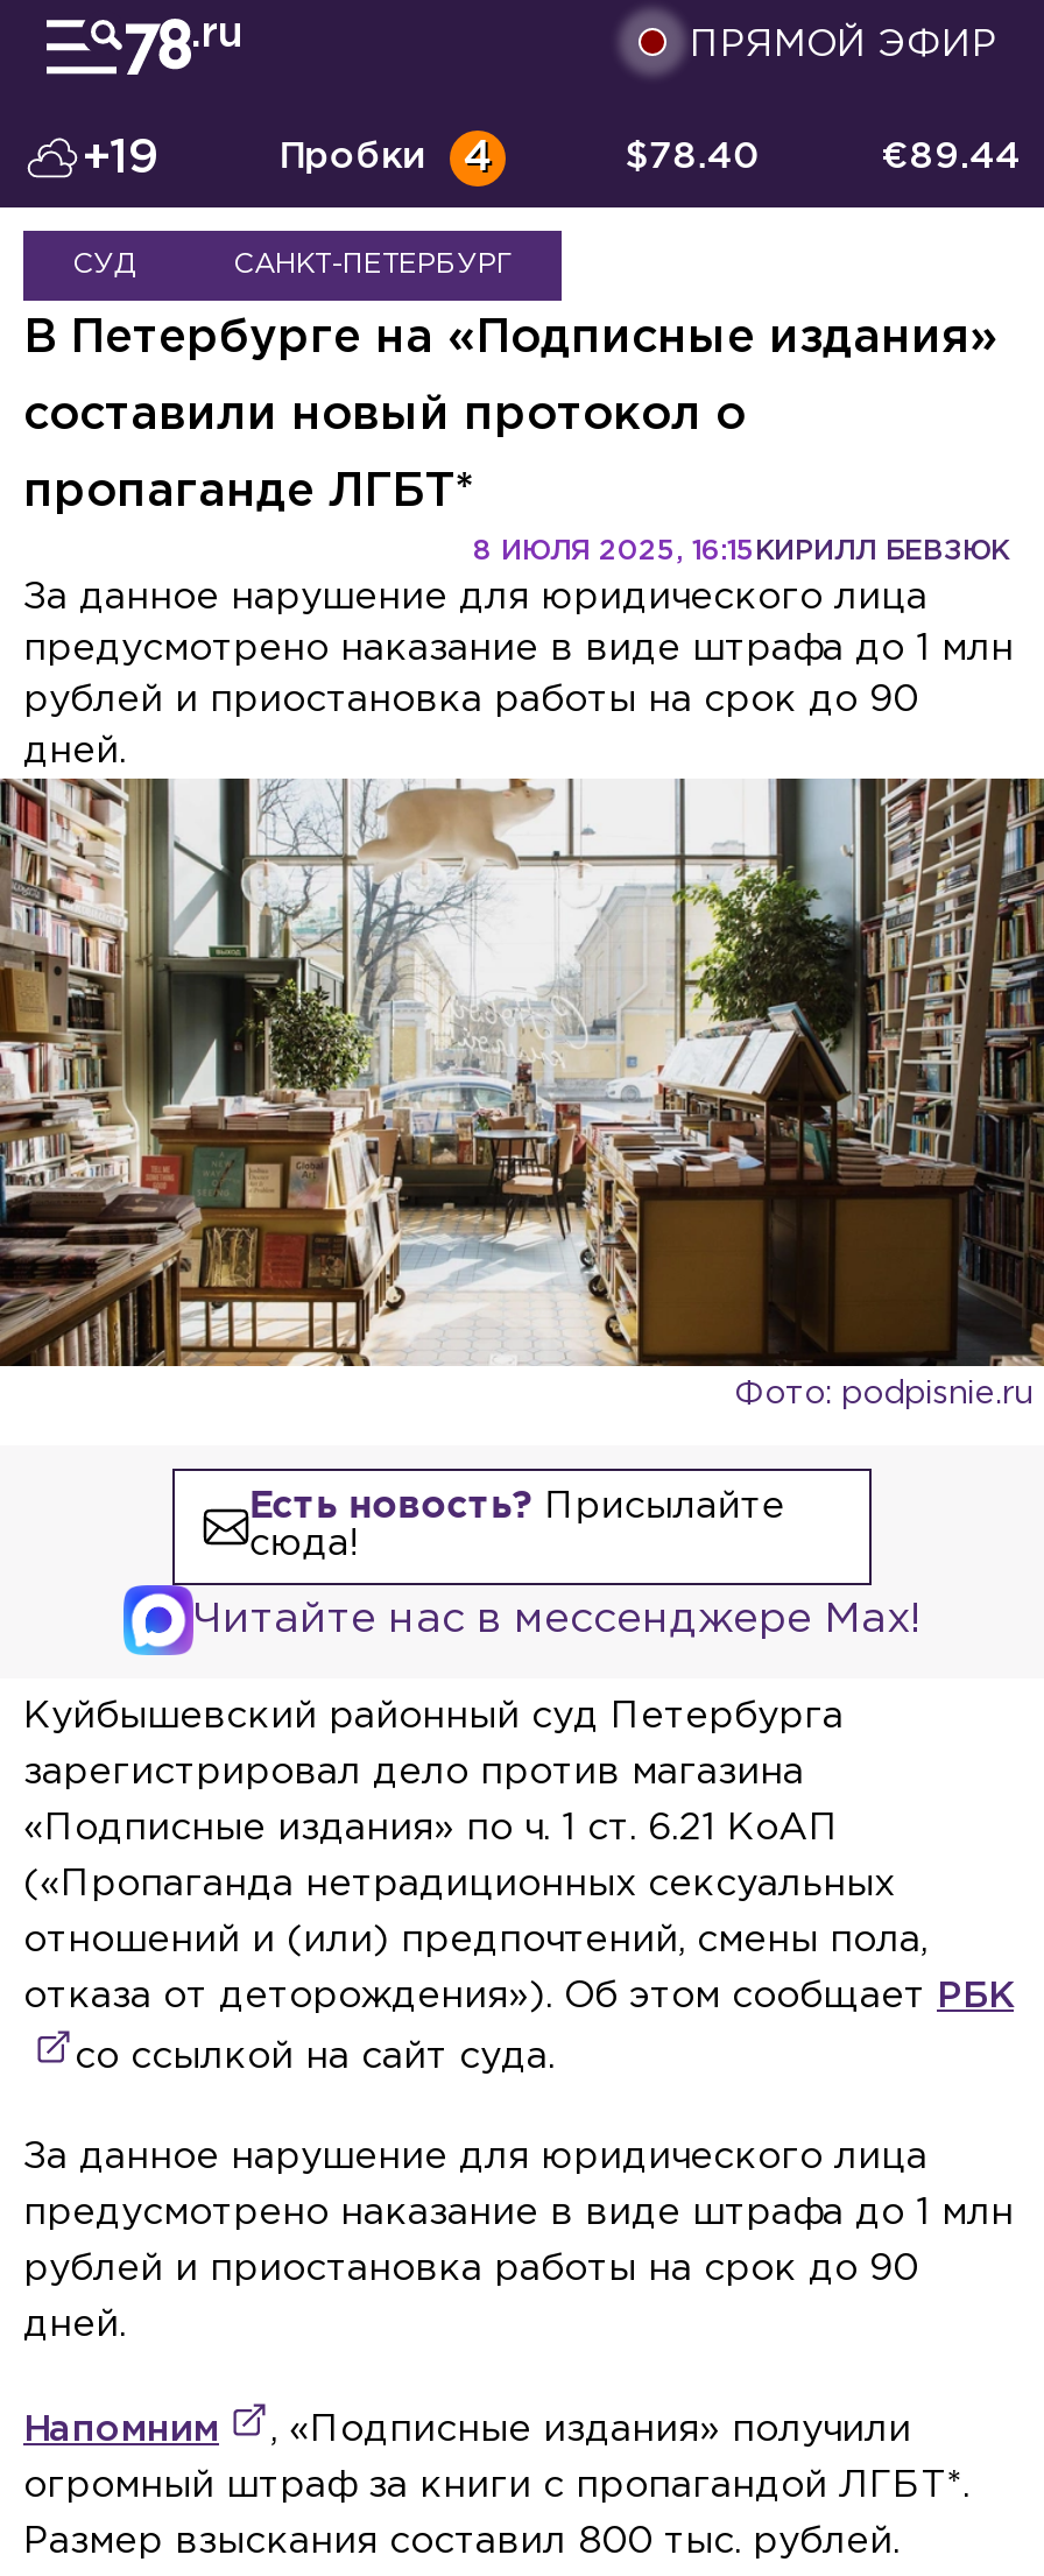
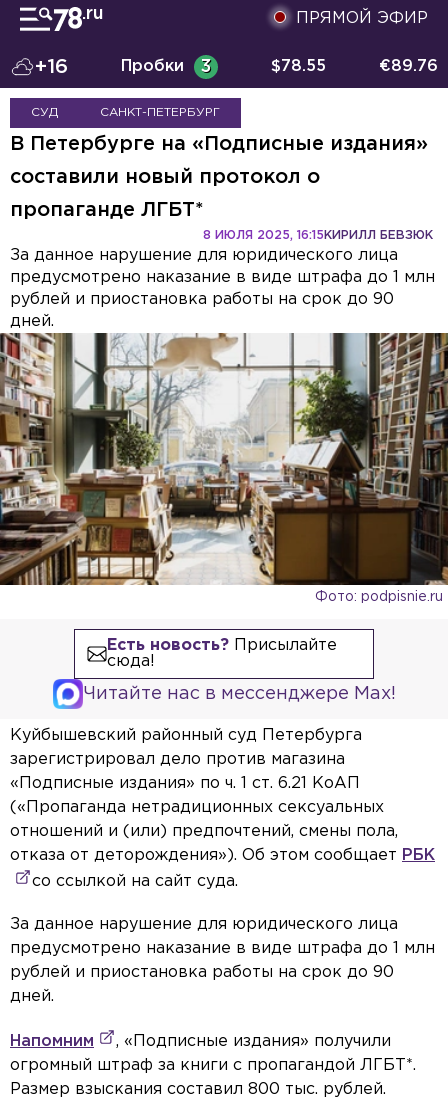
- +19
+ +16

- Пробки 4
+ Пробки 3

- $78.40
+ $78.55

- €89.44
+ €89.76
